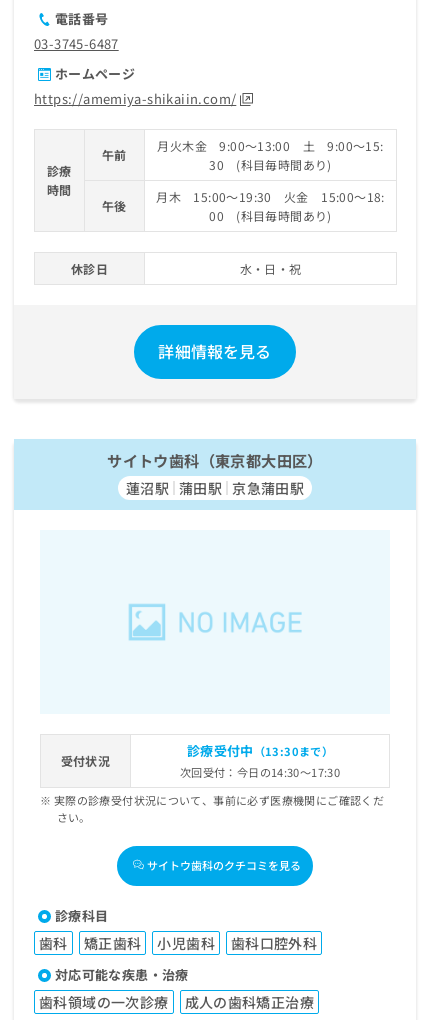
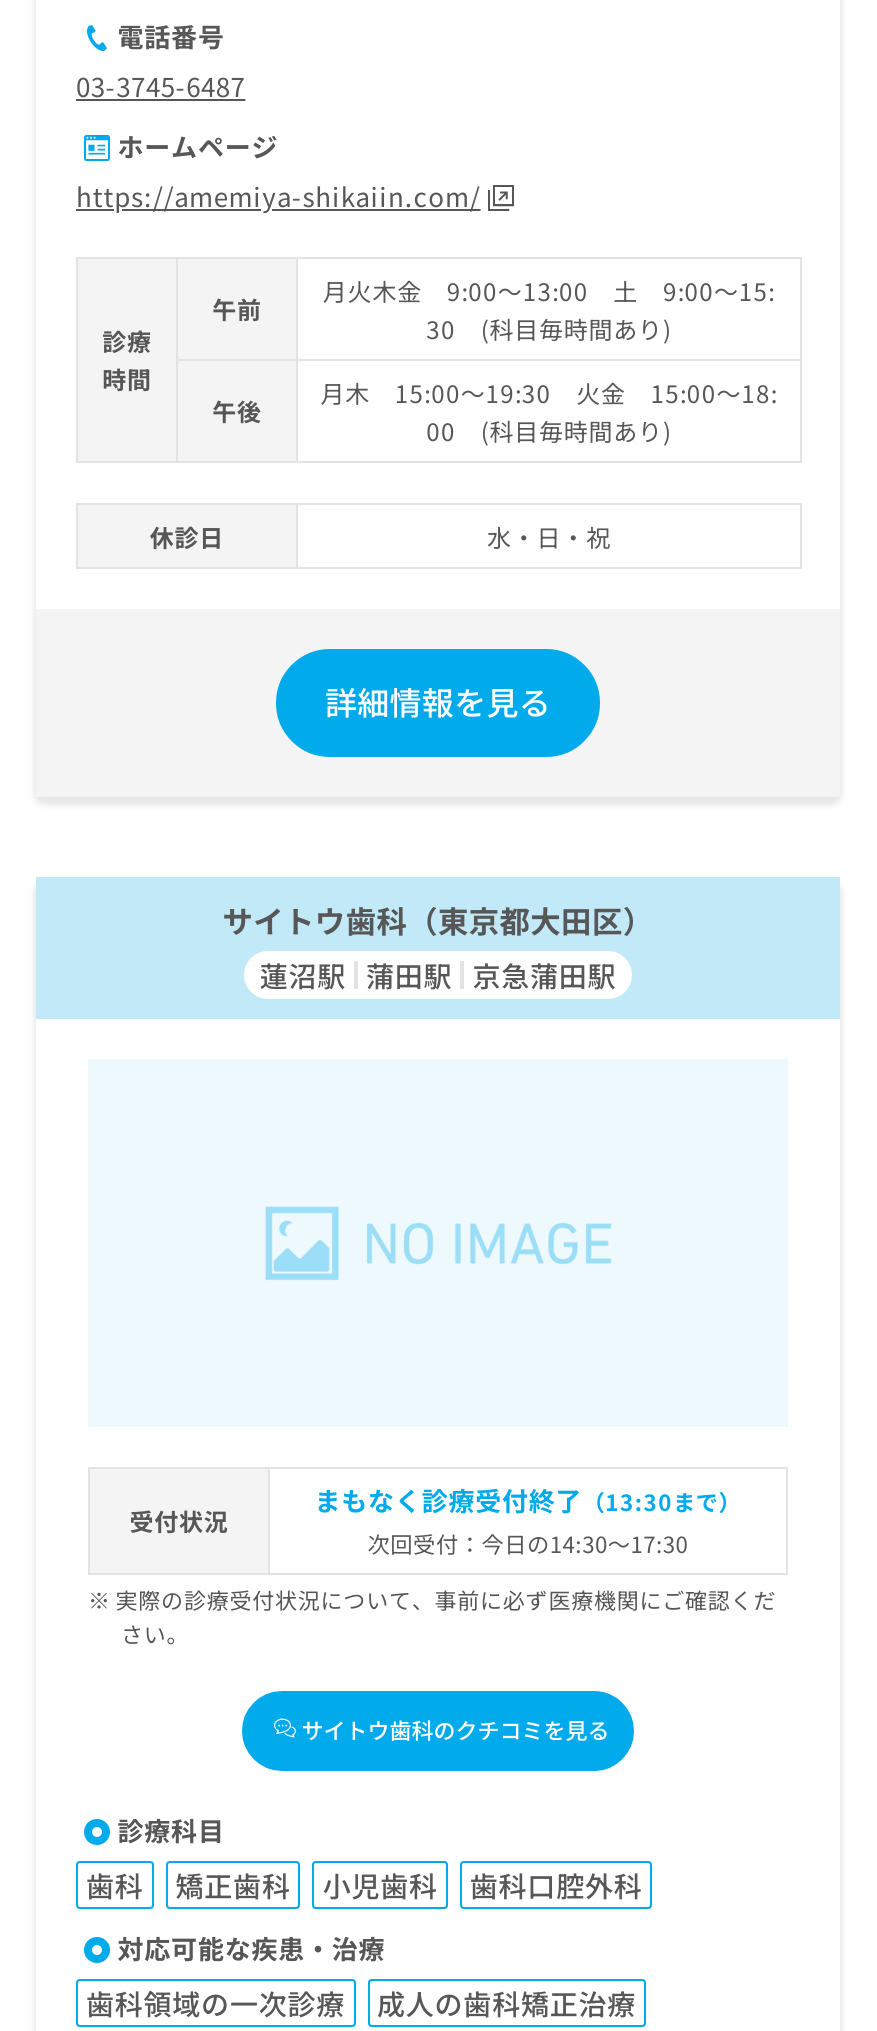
- 診療受付中（13:30まで）
+ まもなく診療受付終了（13:30まで）
